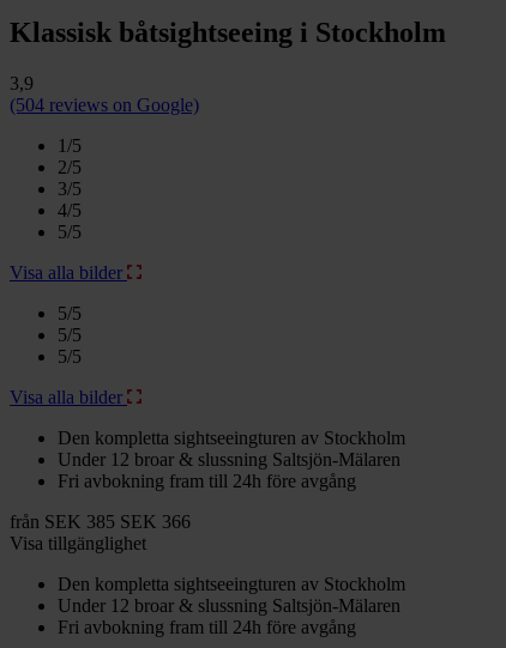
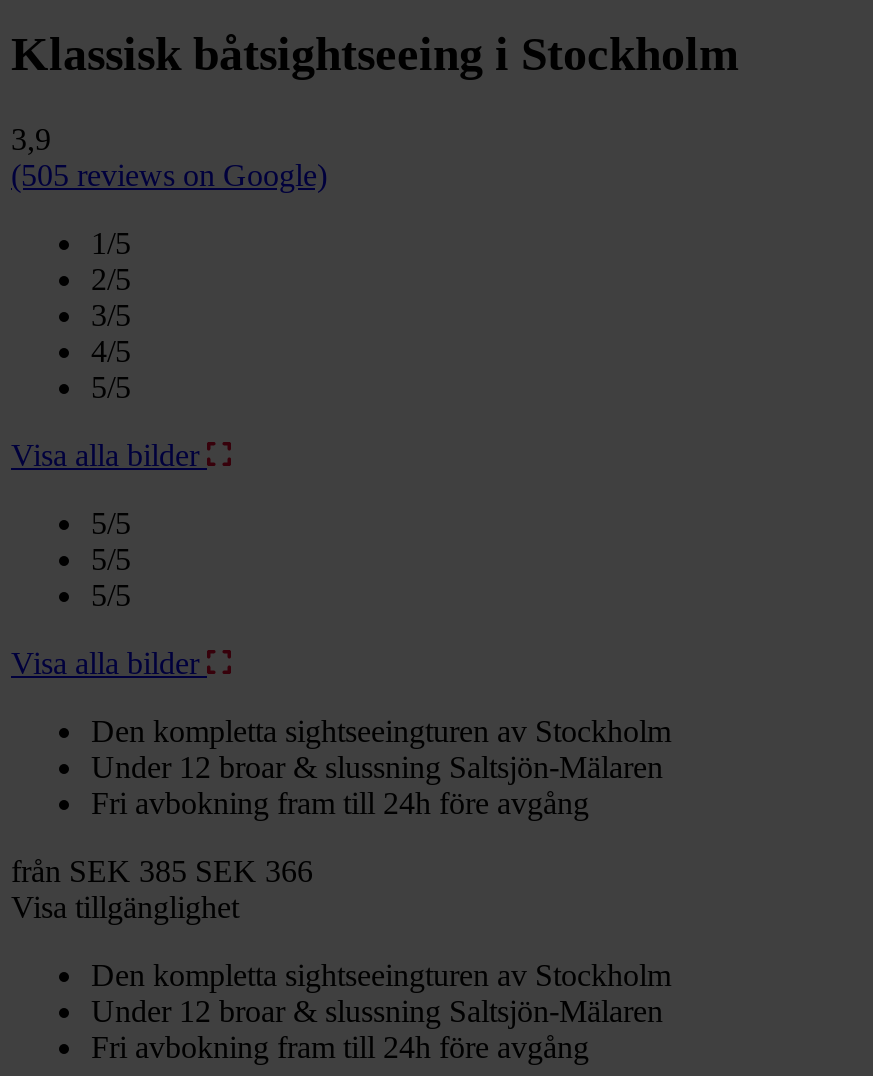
- (504 reviews on Google)
+ (505 reviews on Google)
